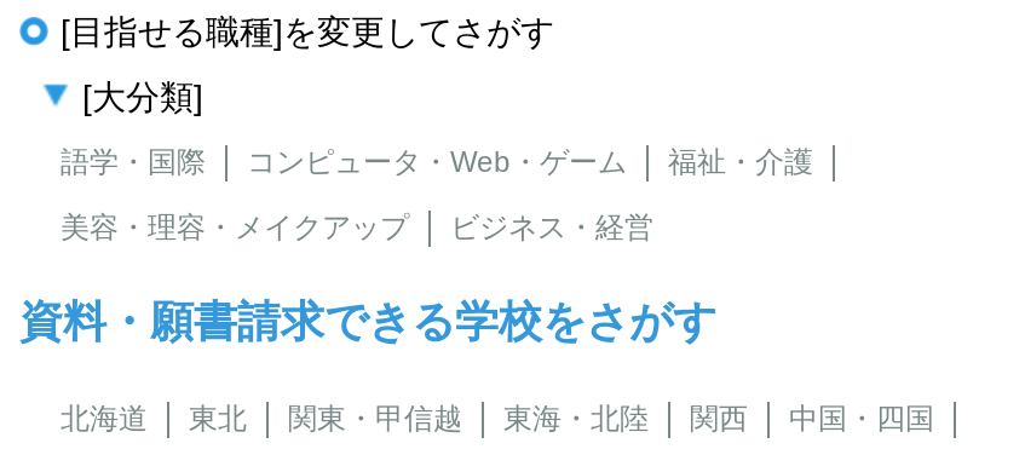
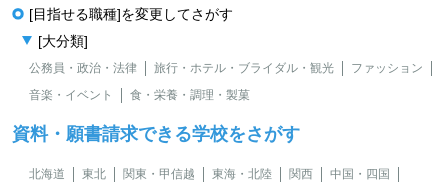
- 語学・国際
- コンピュータ・Web・ゲーム
- 福祉・介護
+ 公務員・政治・法律
+ 旅行・ホテル・ブライダル・観光
+ ファッション

- 美容・理容・メイクアップ
- ビジネス・経営
+ 音楽・イベント
+ 食・栄養・調理・製菓
